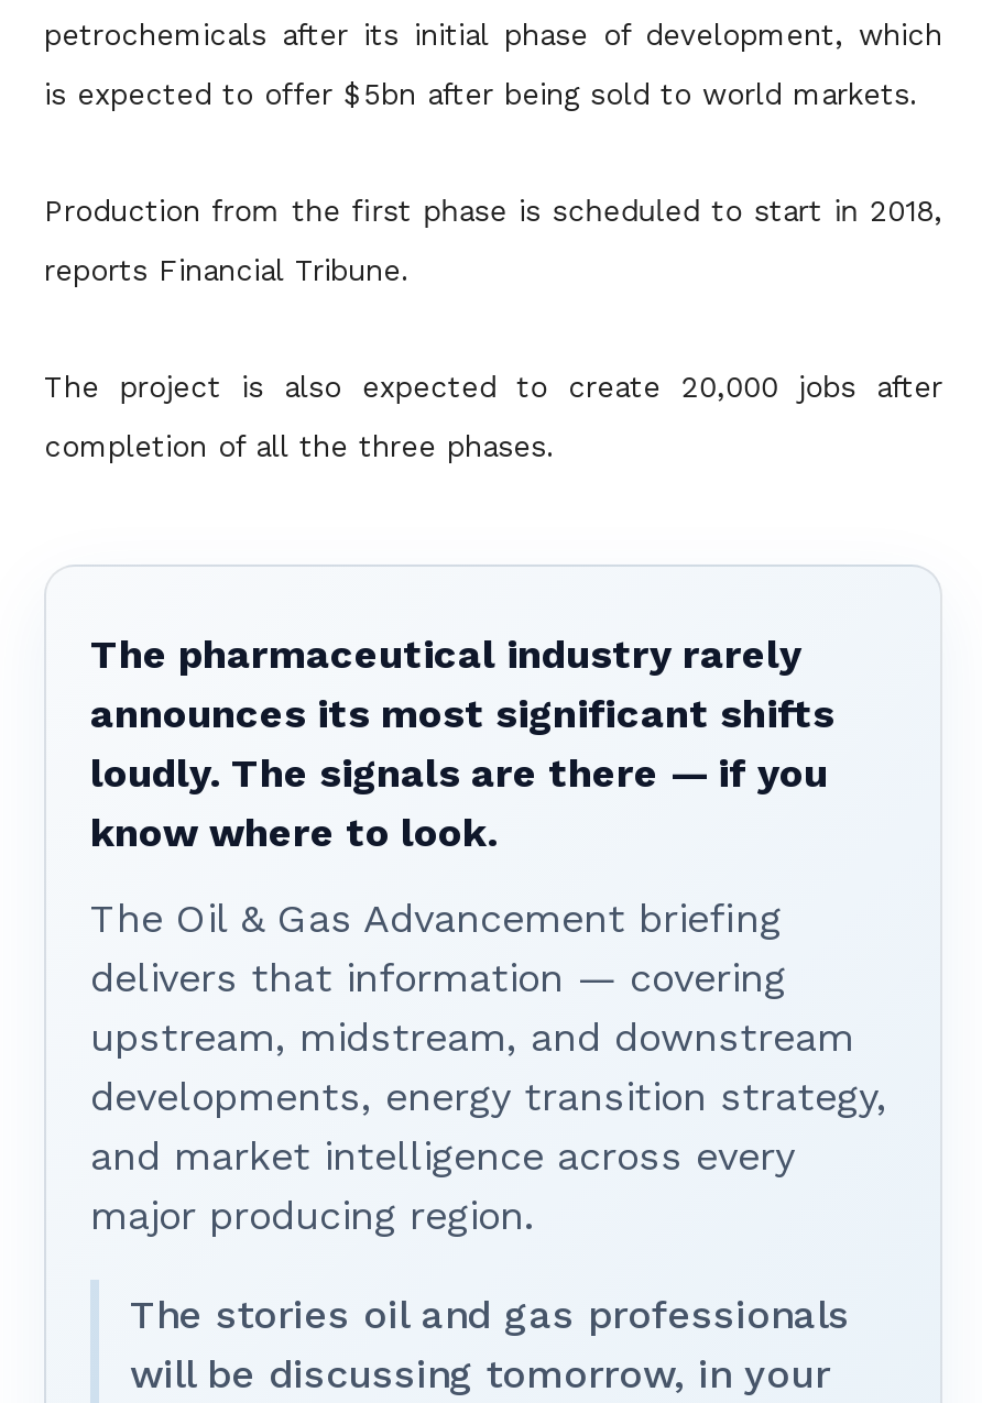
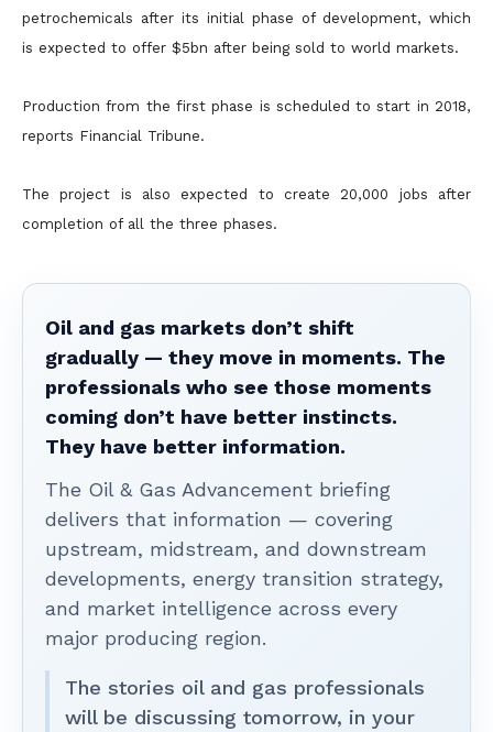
- The pharmaceutical industry rarely
- announces its most significant shifts
- loudly. The signals are there — if you
- know where to look.
+ Oil and gas markets don’t shift
+ gradually — they move in moments. The
+ professionals who see those moments
+ coming don’t have better instincts.
+ They have better information.
